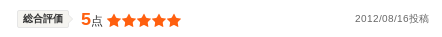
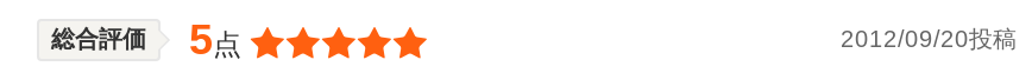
- 2012/08/16投稿
+ 2012/09/20投稿
